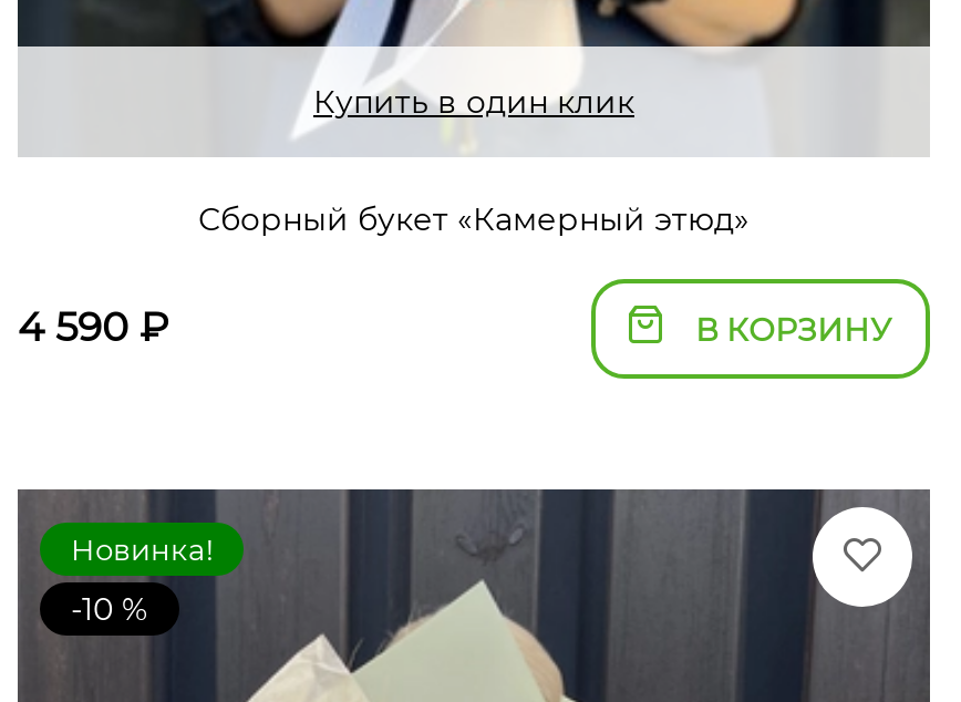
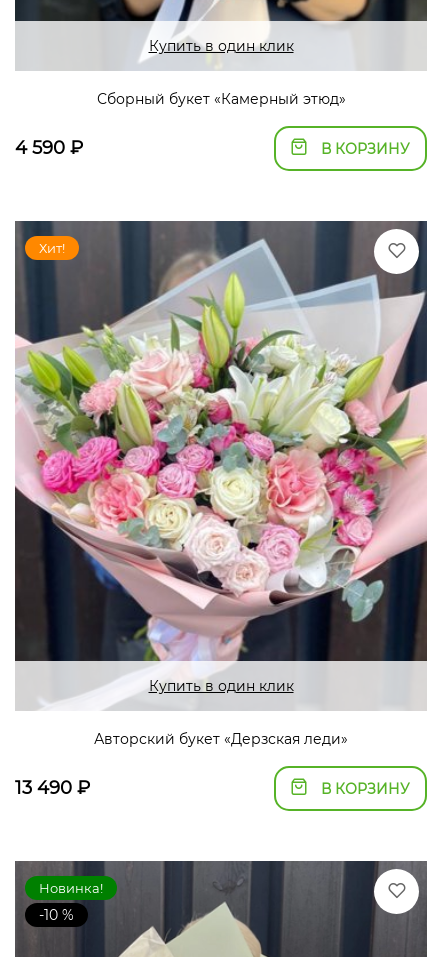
+ [image]
+ Хит!

+ Купить в один клик
+ Авторский букет «Дерзская леди»
+ 13 490 ₽
+ В КОРЗИНУ
